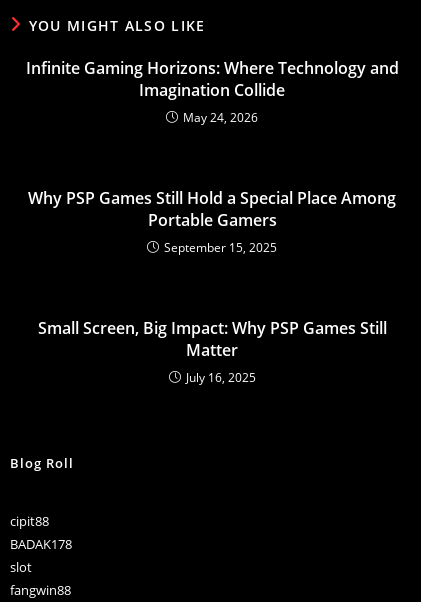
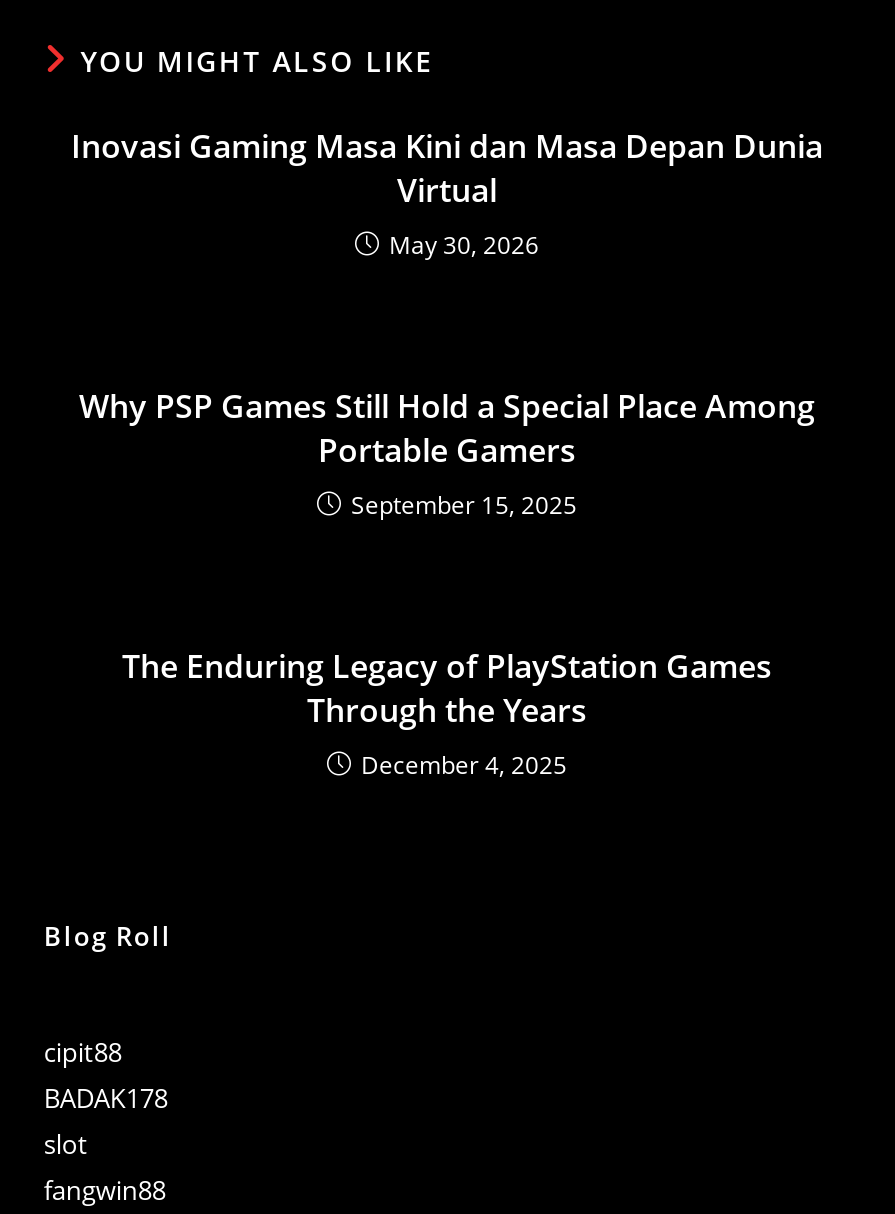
- Infinite Gaming Horizons: Where Technology and
- Imagination Collide
- May 24, 2026
+ Inovasi Gaming Masa Kini dan Masa Depan Dunia
+ Virtual
+ May 30, 2026

- Small Screen, Big Impact: Why PSP Games Still
- Matter
- July 16, 2025
+ The Enduring Legacy of PlayStation Games
+ Through the Years
+ December 4, 2025
